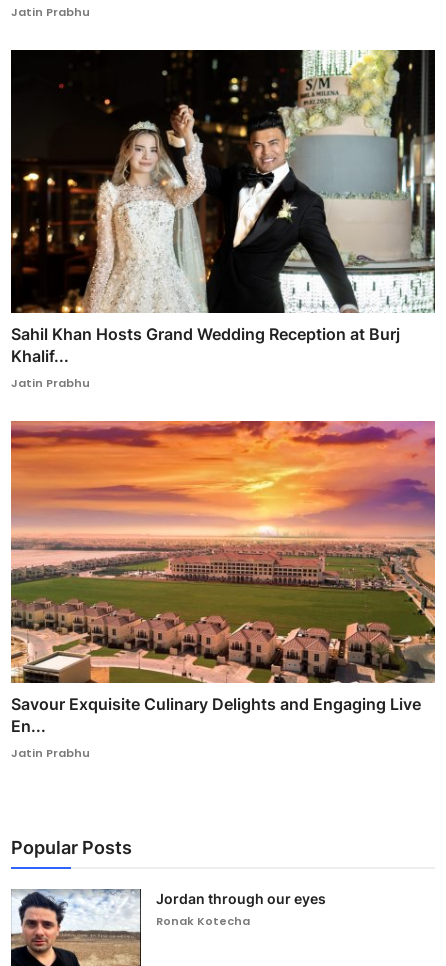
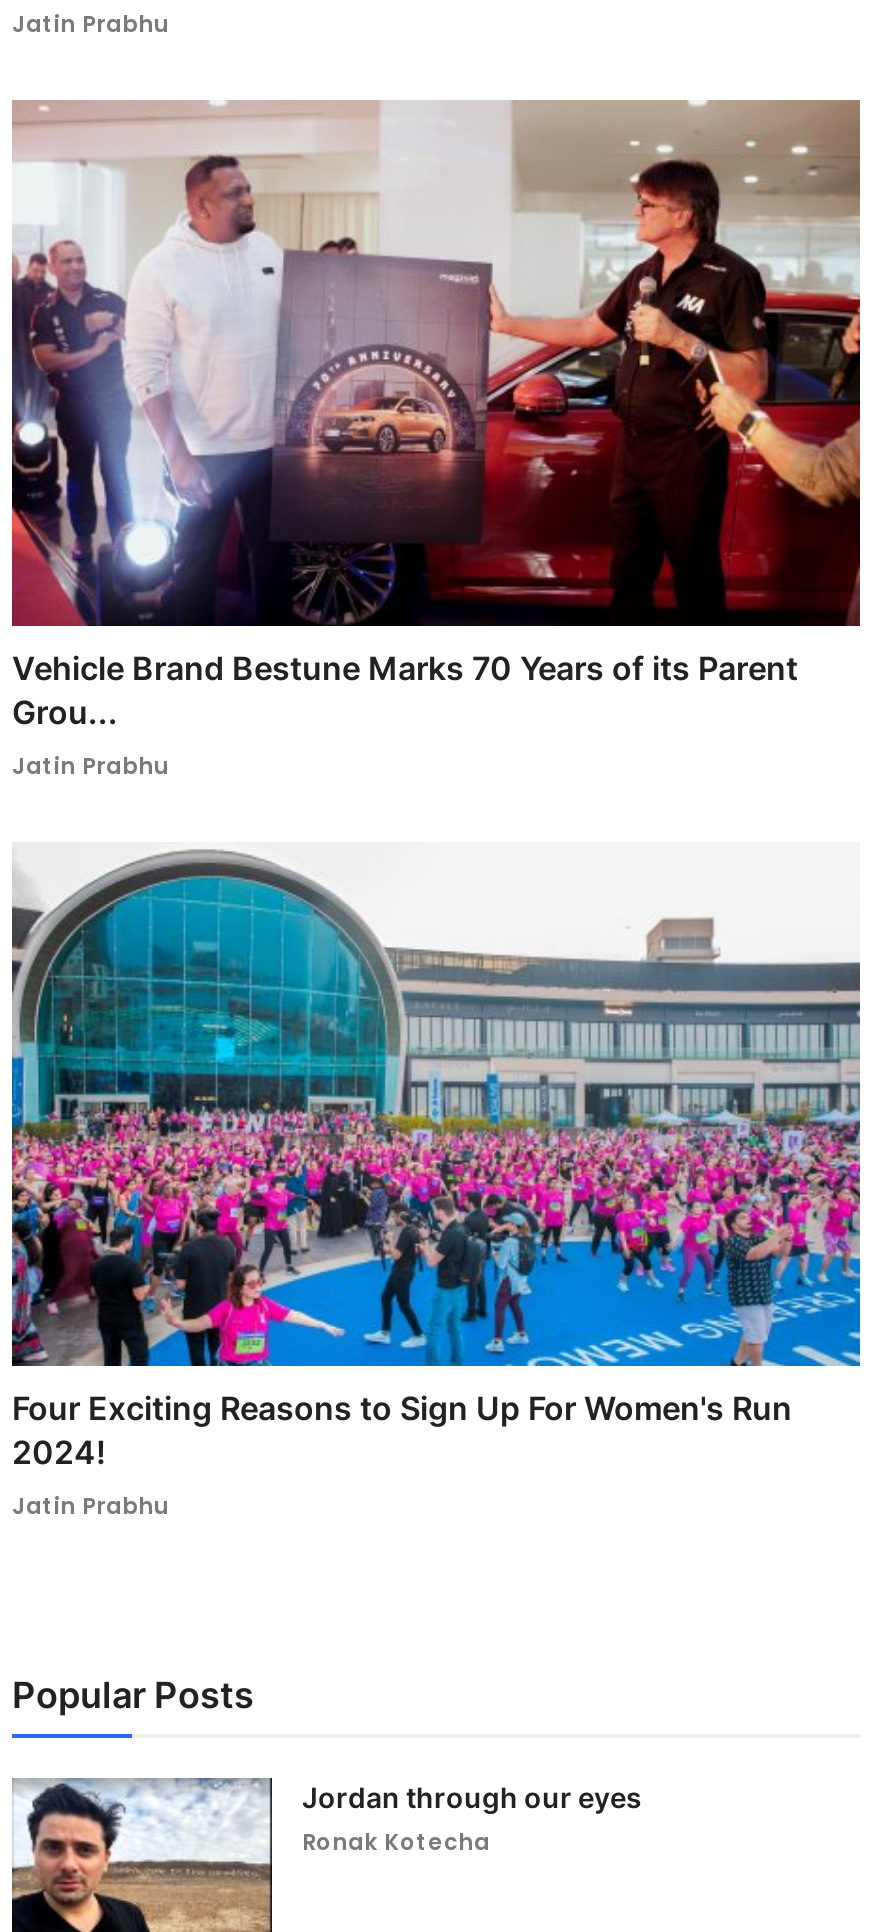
- [image]
- Sahil Khan Hosts Grand Wedding Reception at Burj
- Khalif...
+ [image]
+ Vehicle Brand Bestune Marks 70 Years of its Parent
+ Grou...

- [image]
- Savour Exquisite Culinary Delights and Engaging Live
- En...
+ [image]
+ Four Exciting Reasons to Sign Up For Women's Run
+ 2024!
